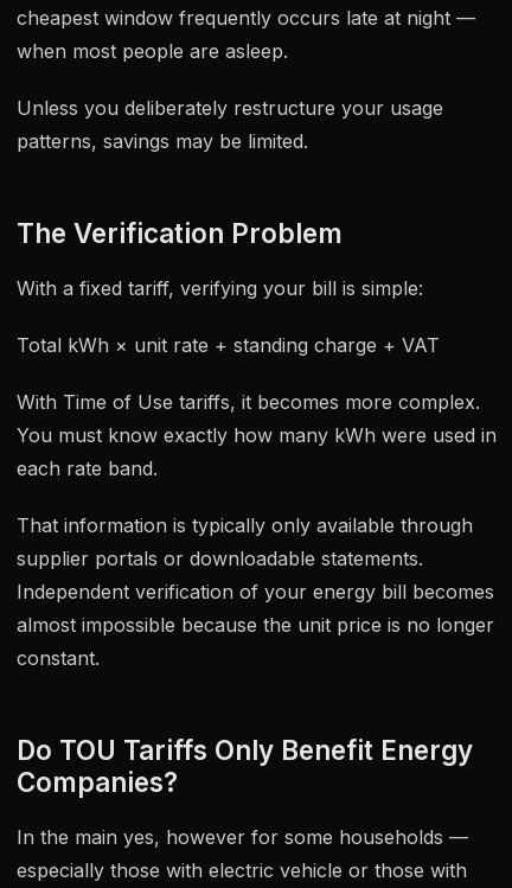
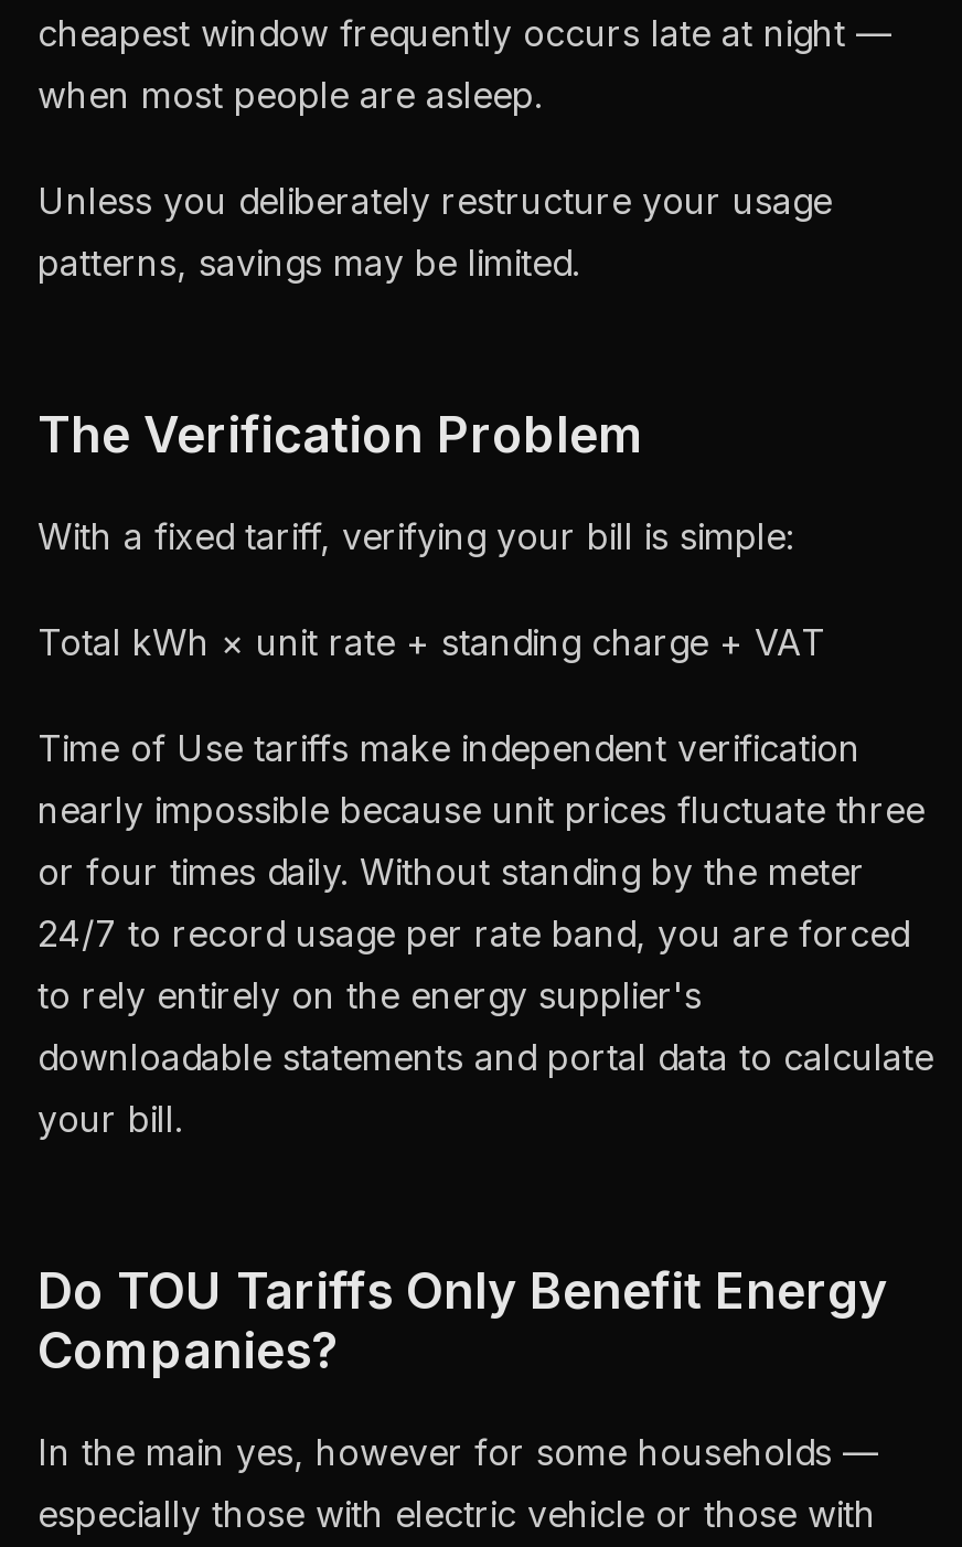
- With Time of Use tariffs, it becomes more complex.
- You must know exactly how many kWh were used in
- each rate band.
- That information is typically only available through
- supplier portals or downloadable statements.
- Independent verification of your energy bill becomes
- almost impossible because the unit price is no longer
- constant.
+ Time of Use tariffs make independent verification
+ nearly impossible because unit prices fluctuate three
+ or four times daily. Without standing by the meter
+ 24/7 to record usage per rate band, you are forced
+ to rely entirely on the energy supplier's
+ downloadable statements and portal data to calculate
+ your bill.
